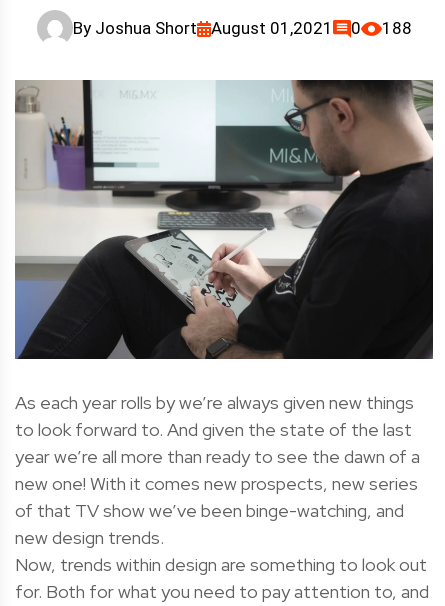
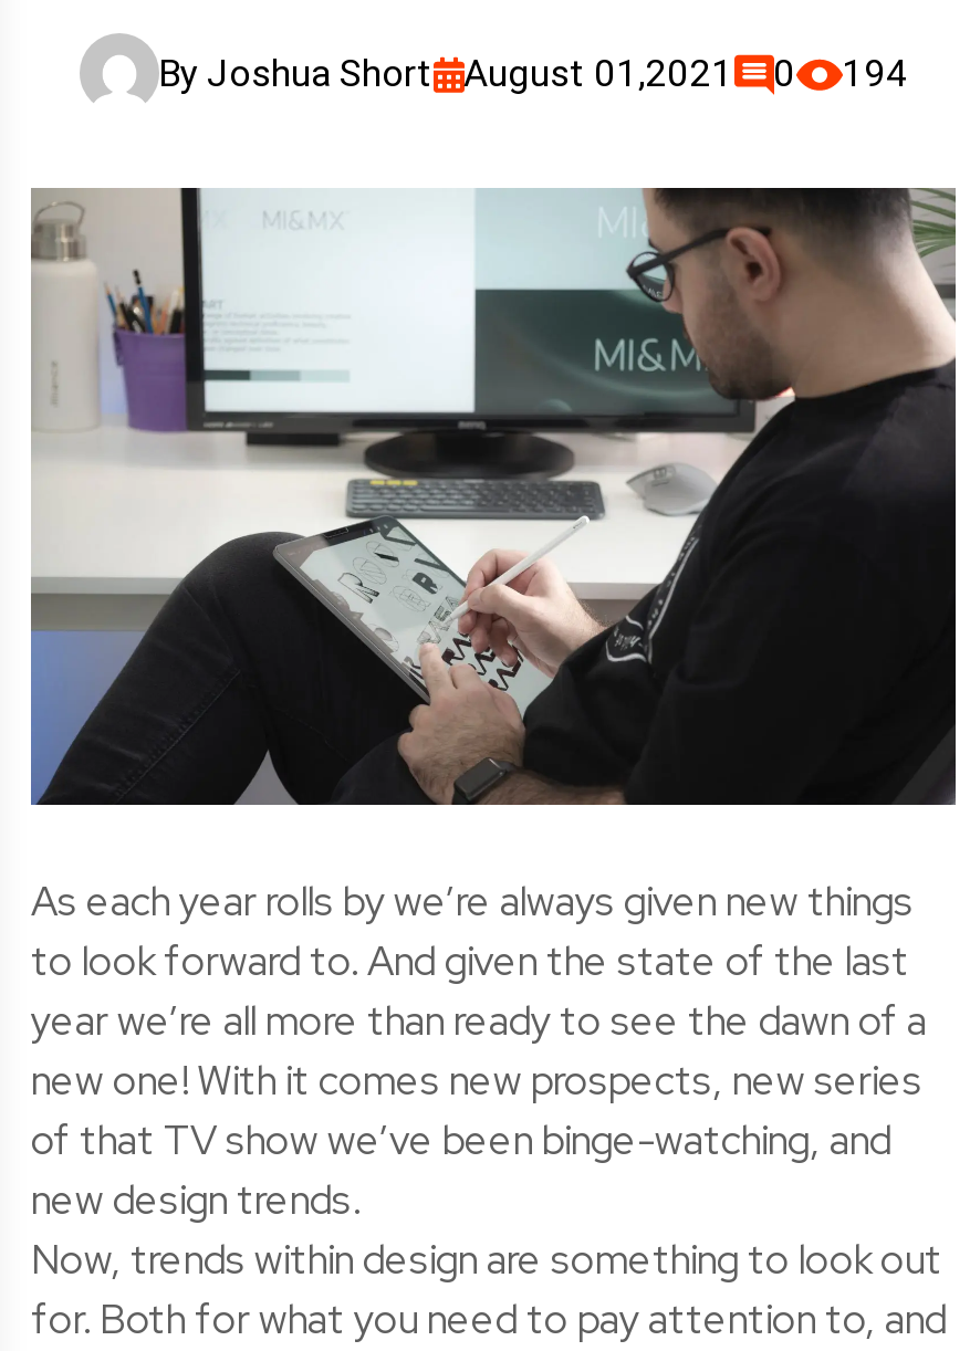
- By Joshua Short August 01,2021 0 188
+ By Joshua Short August 01,2021 0 194
